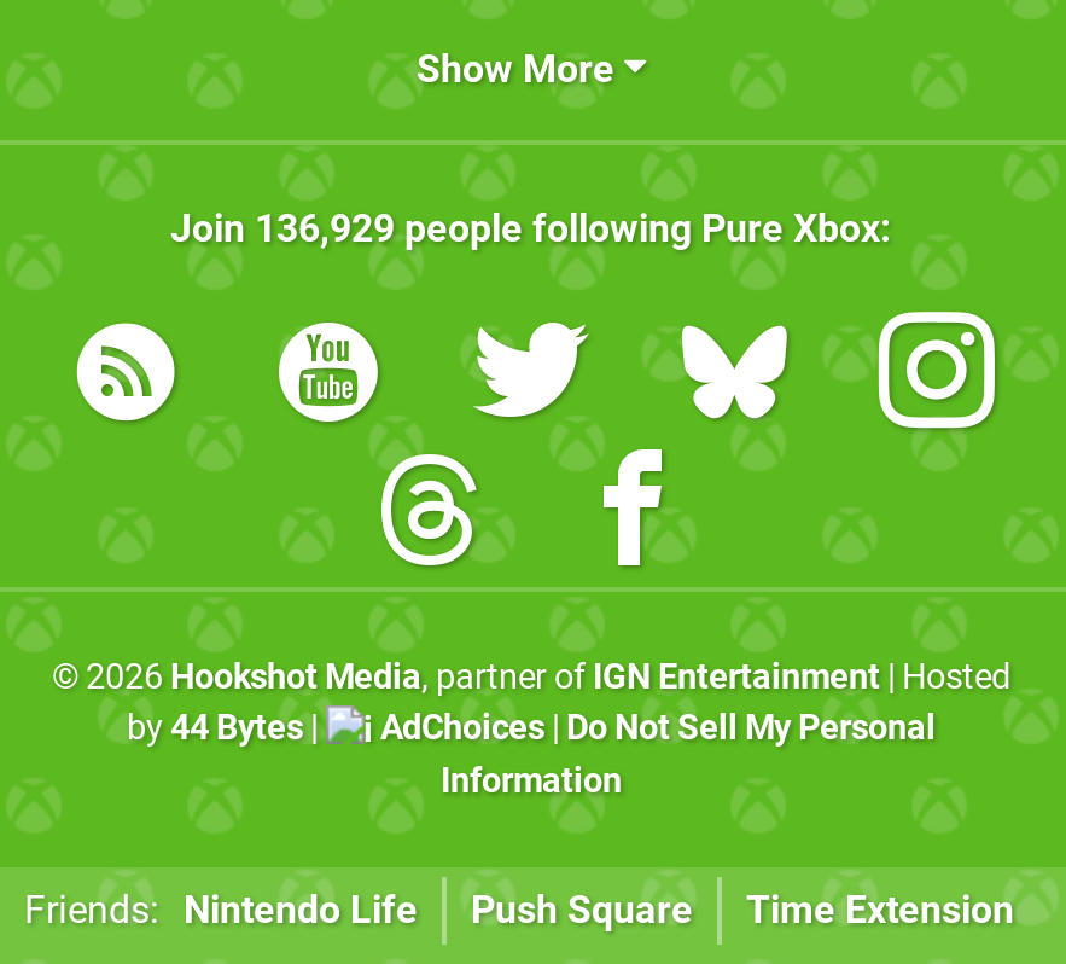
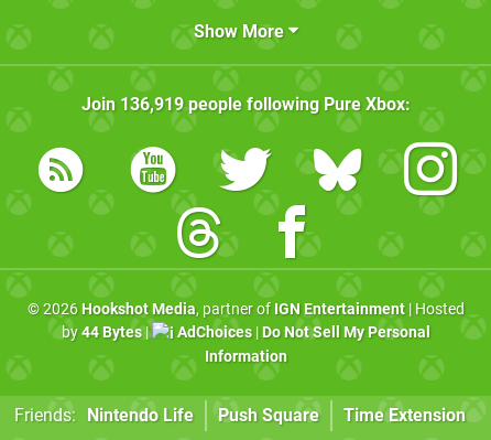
- Join 136,929 people following Pure Xbox:
+ Join 136,919 people following Pure Xbox:
